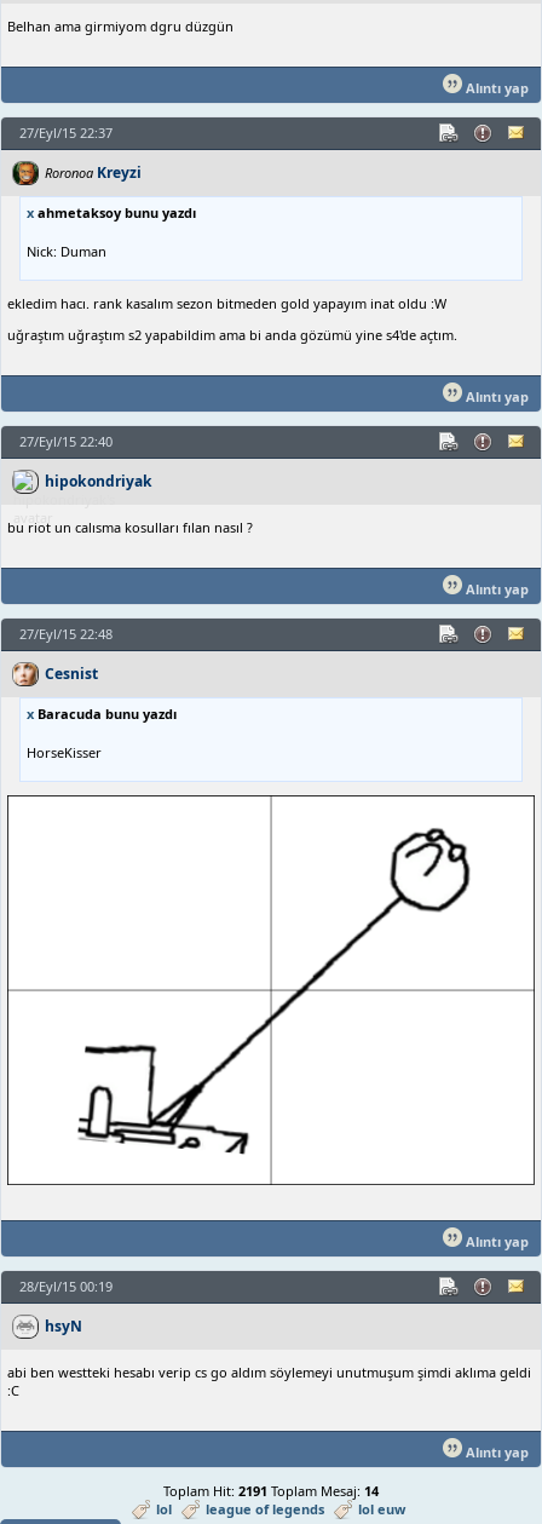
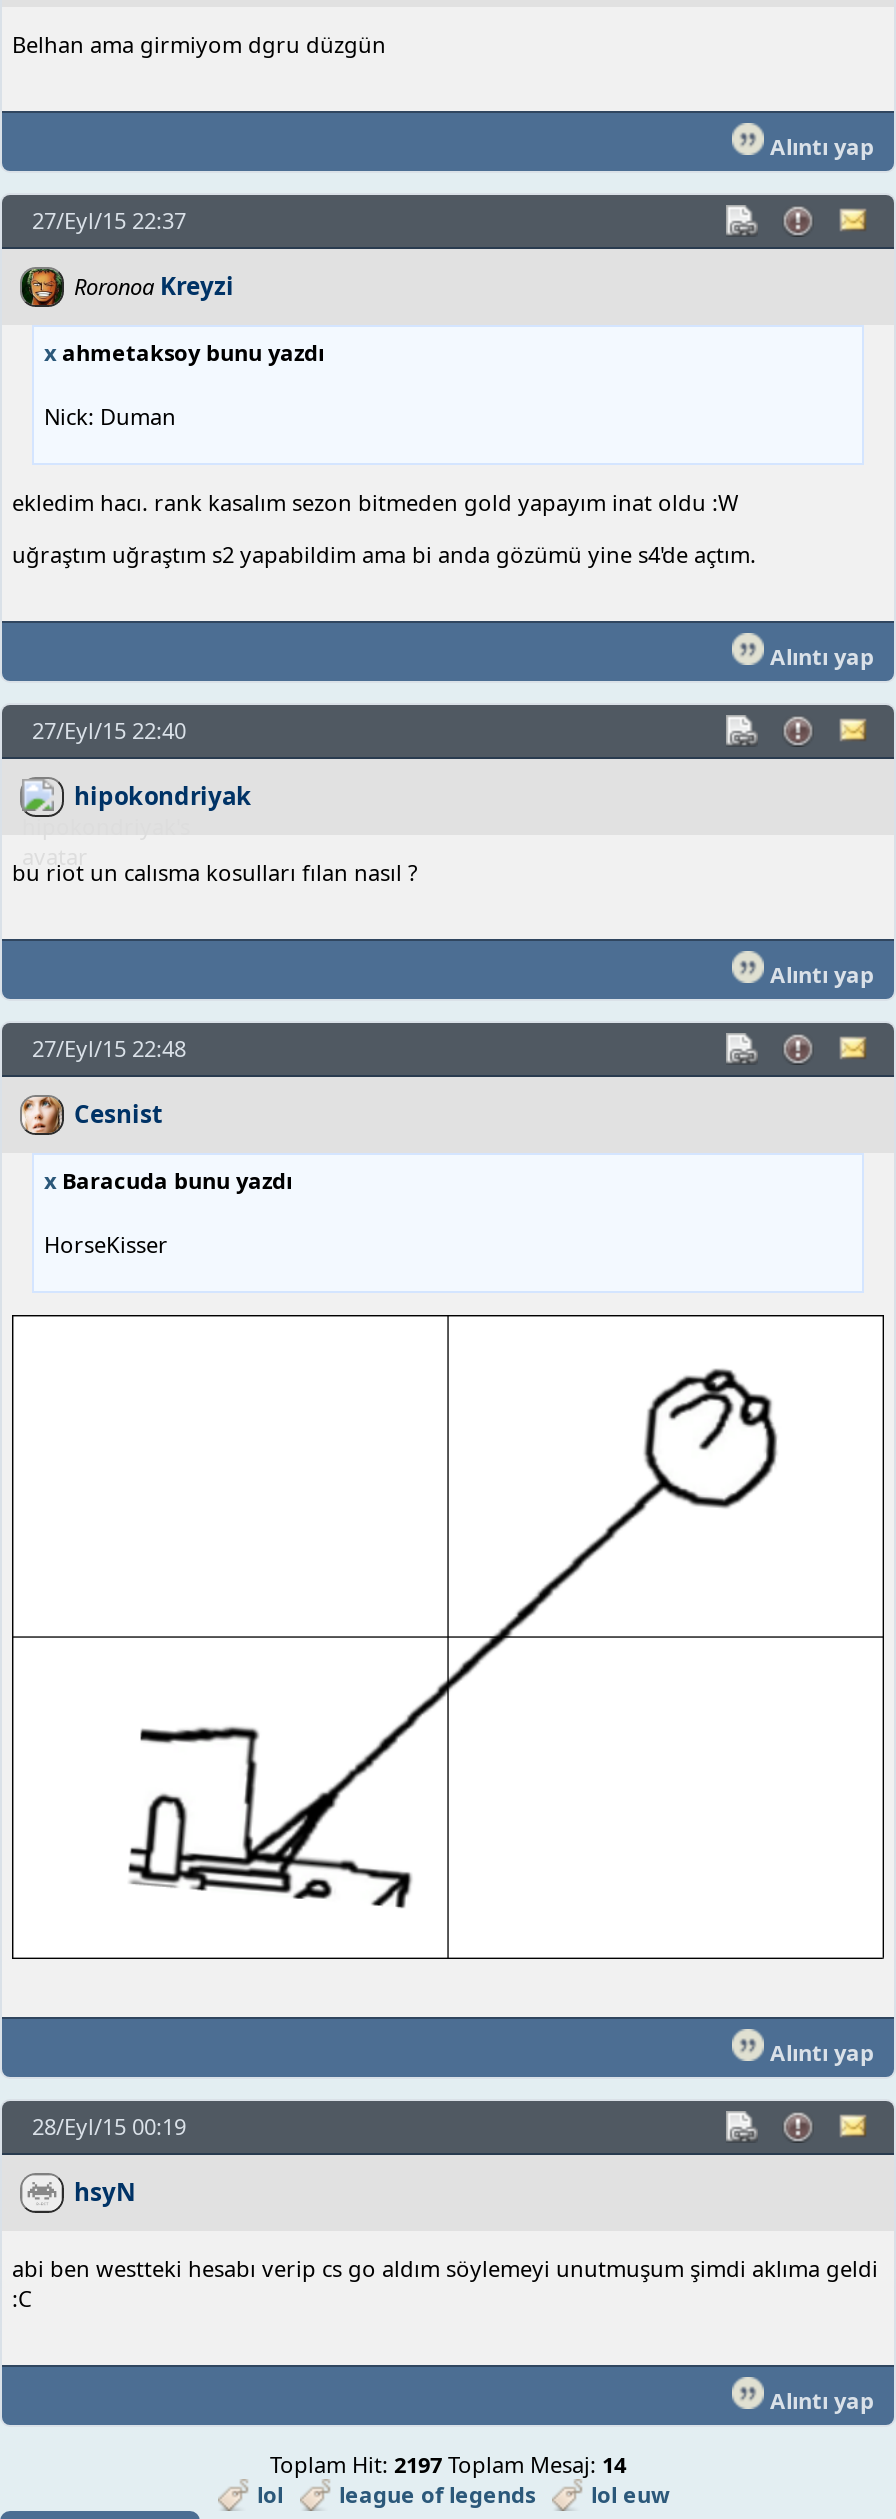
- Toplam Hit: 2191 Toplam Mesaj: 14
+ Toplam Hit: 2197 Toplam Mesaj: 14
